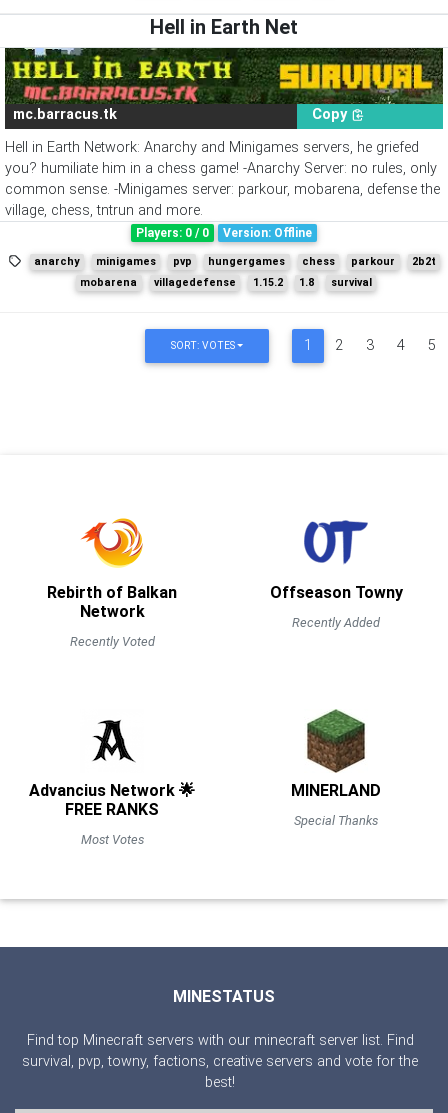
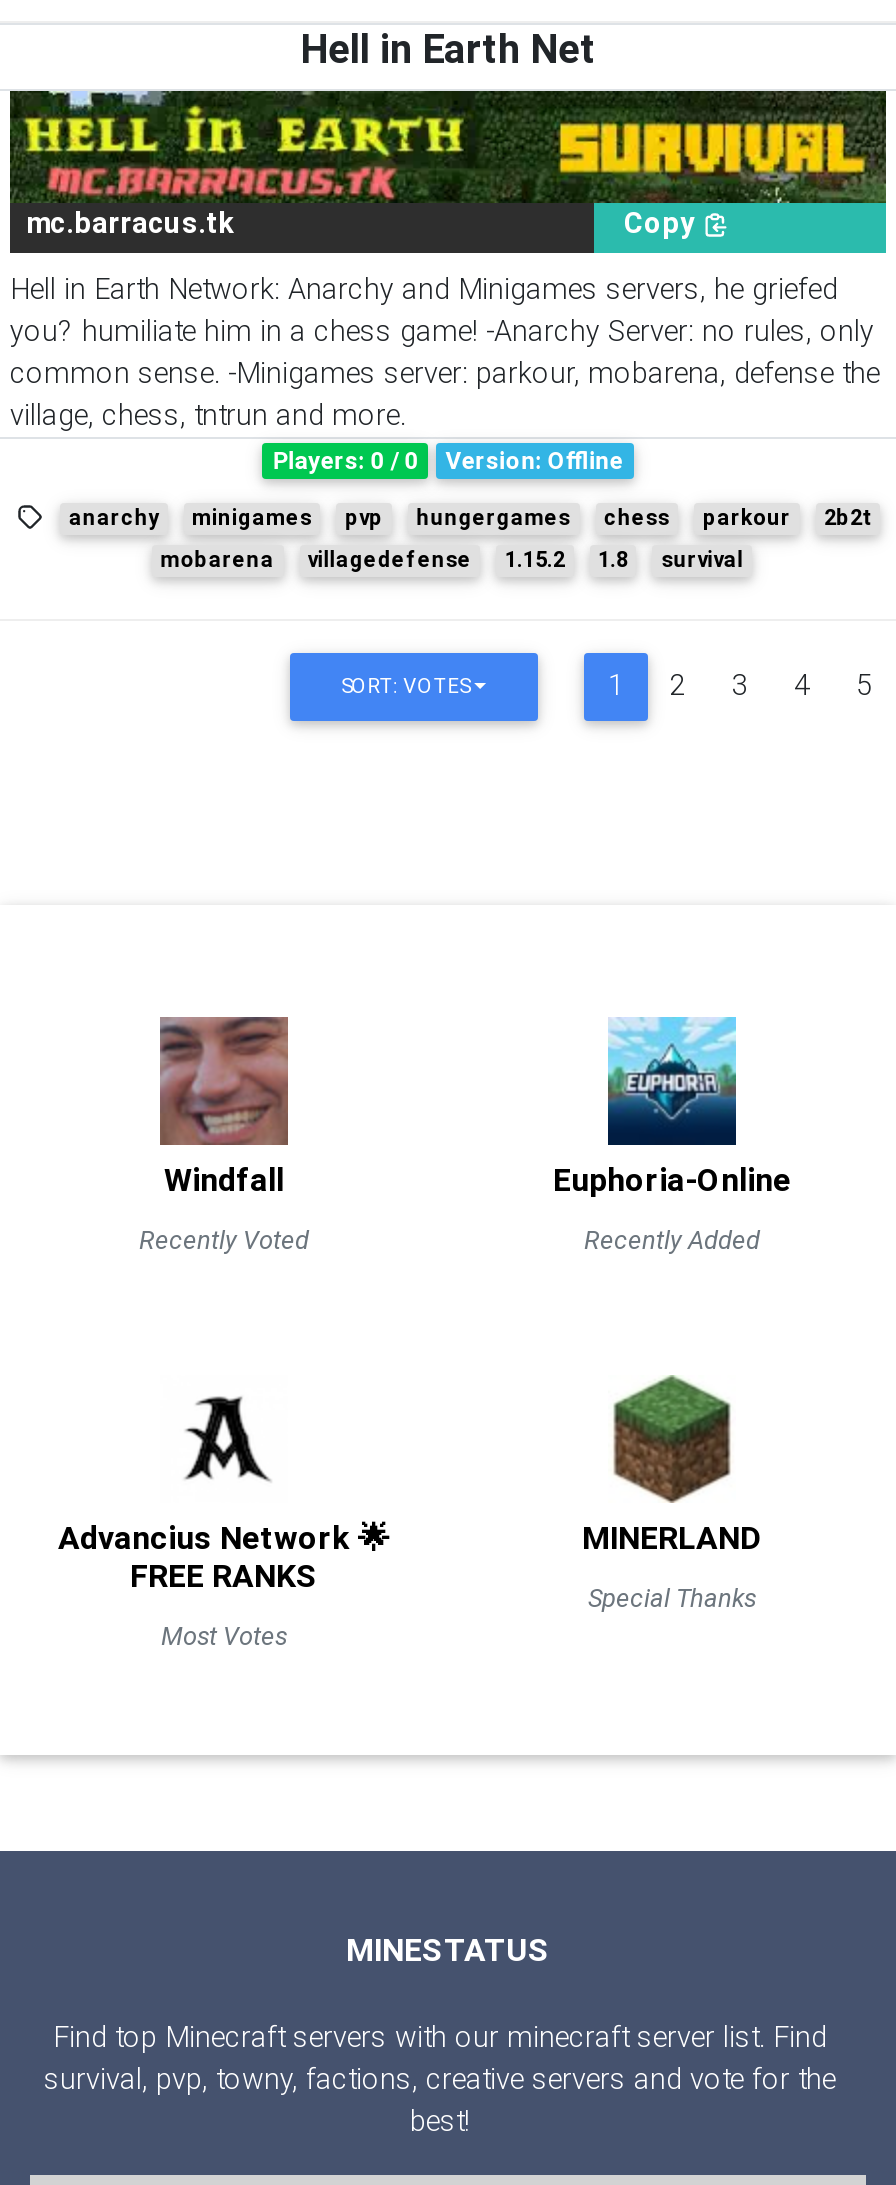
- [image]
- Rebirth of Balkan
- Network
+ [image]
+ Windfall

- [image]
- Offseason Towny
+ [image]
+ Euphoria-Online
